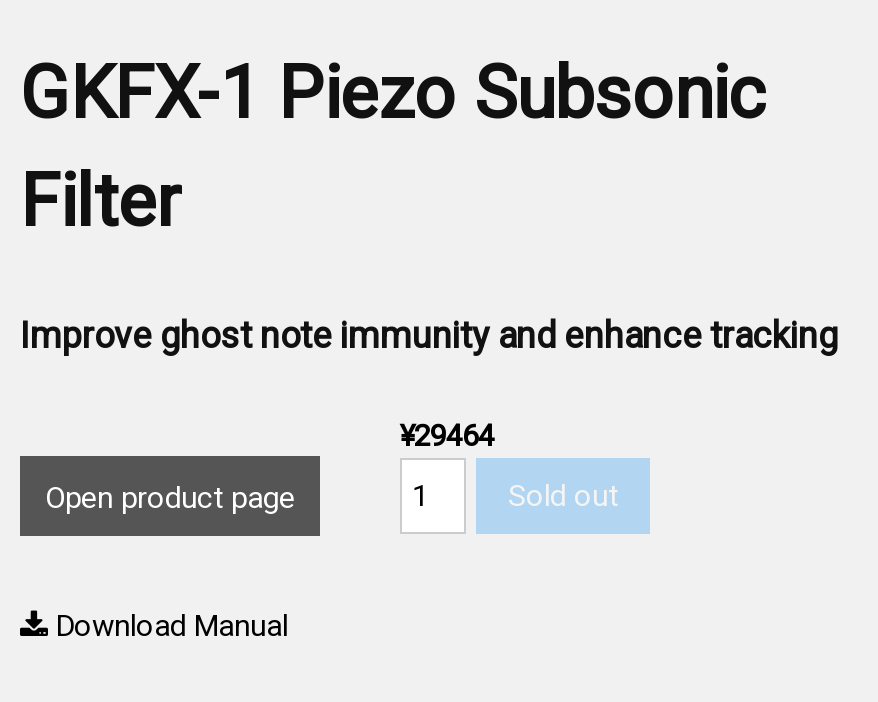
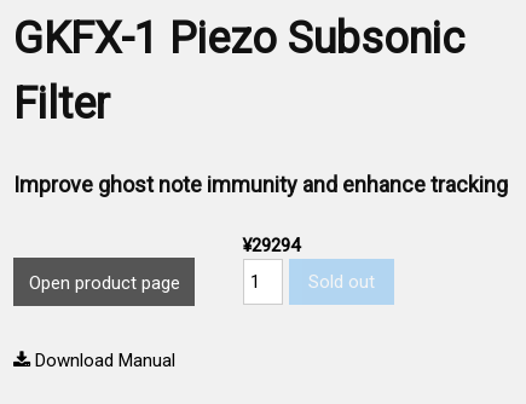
- ¥29464
+ ¥29294
